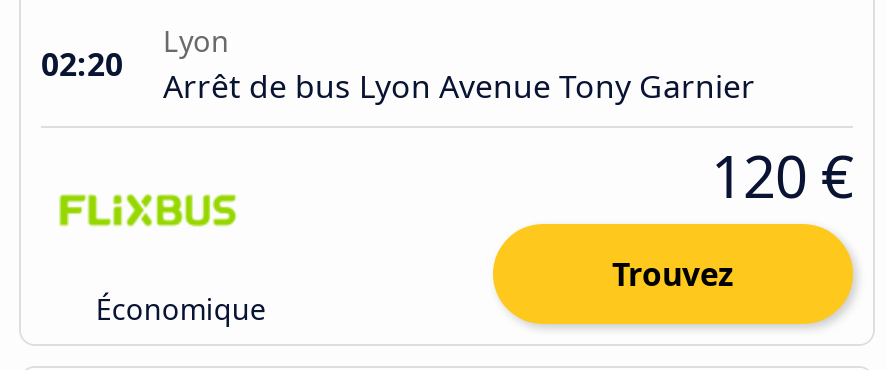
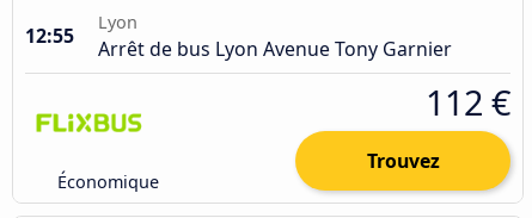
- 02:20 Arrêt de bus Lyon Avenue Tony Garnier
+ 12:55 Arrêt de bus Lyon Avenue Tony Garnier

- 120 €
+ 112 €
